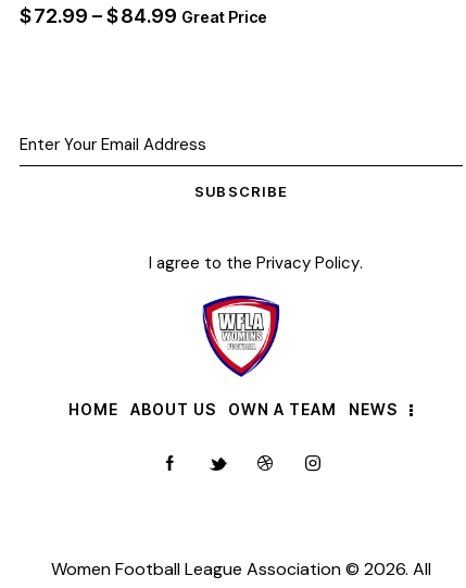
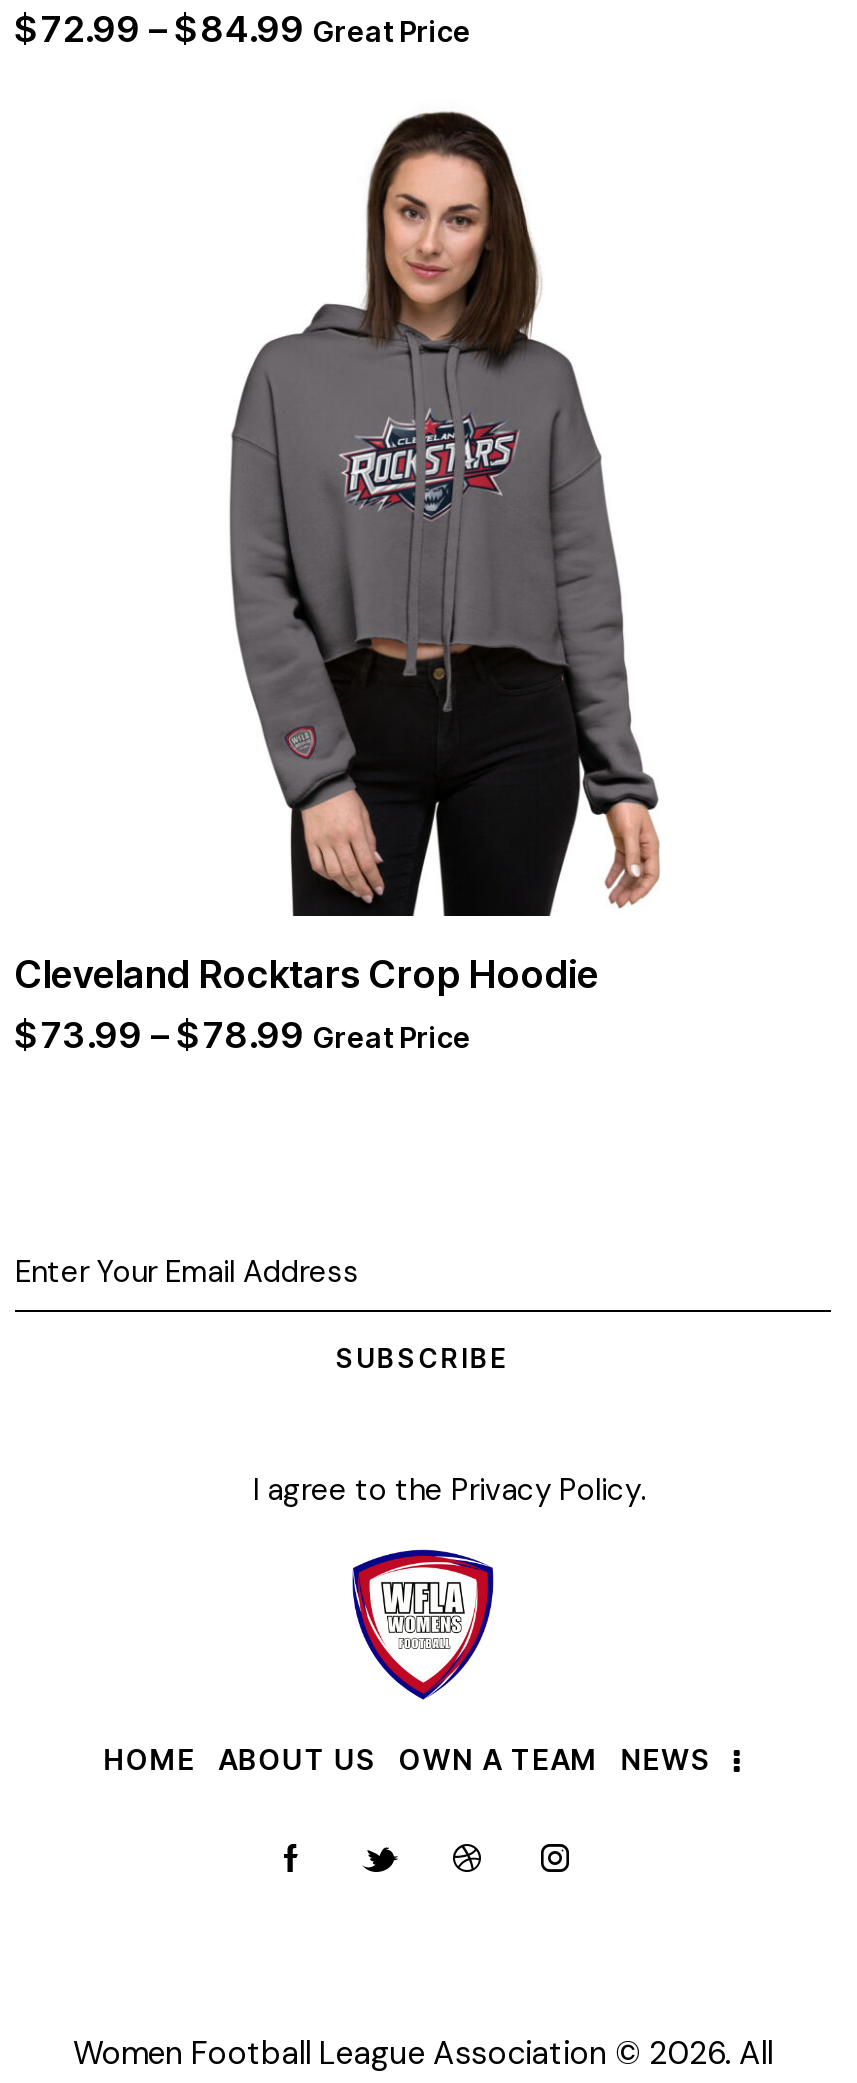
+ [image]
+ Cleveland Rocktars Crop Hoodie
+ $73.99 – $78.99 Great Price
